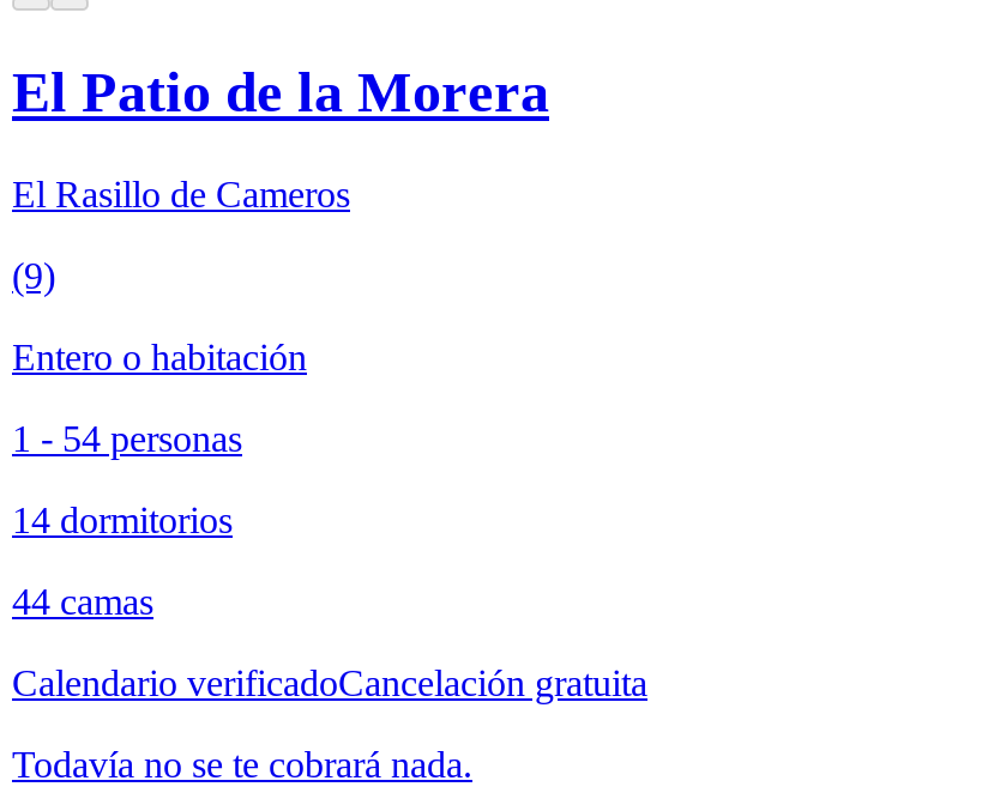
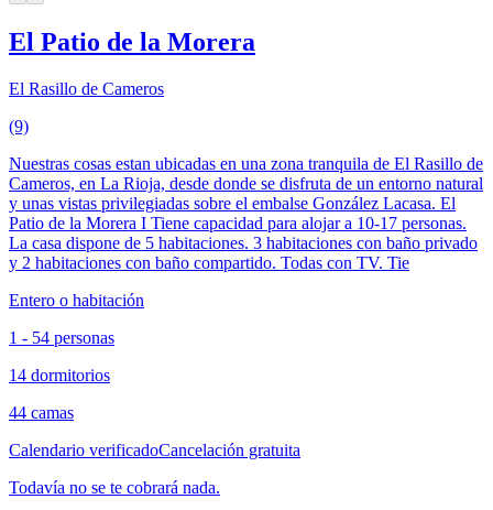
+ Nuestras cosas estan ubicadas en una zona tranquila de El Rasillo de
+ Cameros, en La Rioja, desde donde se disfruta de un entorno natural
+ y unas vistas privilegiadas sobre el embalse González Lacasa. El
+ Patio de la Morera I Tiene capacidad para alojar a 10-17 personas.
+ La casa dispone de 5 habitaciones. 3 habitaciones con baño privado
+ y 2 habitaciones con baño compartido. Todas con TV. Tie
